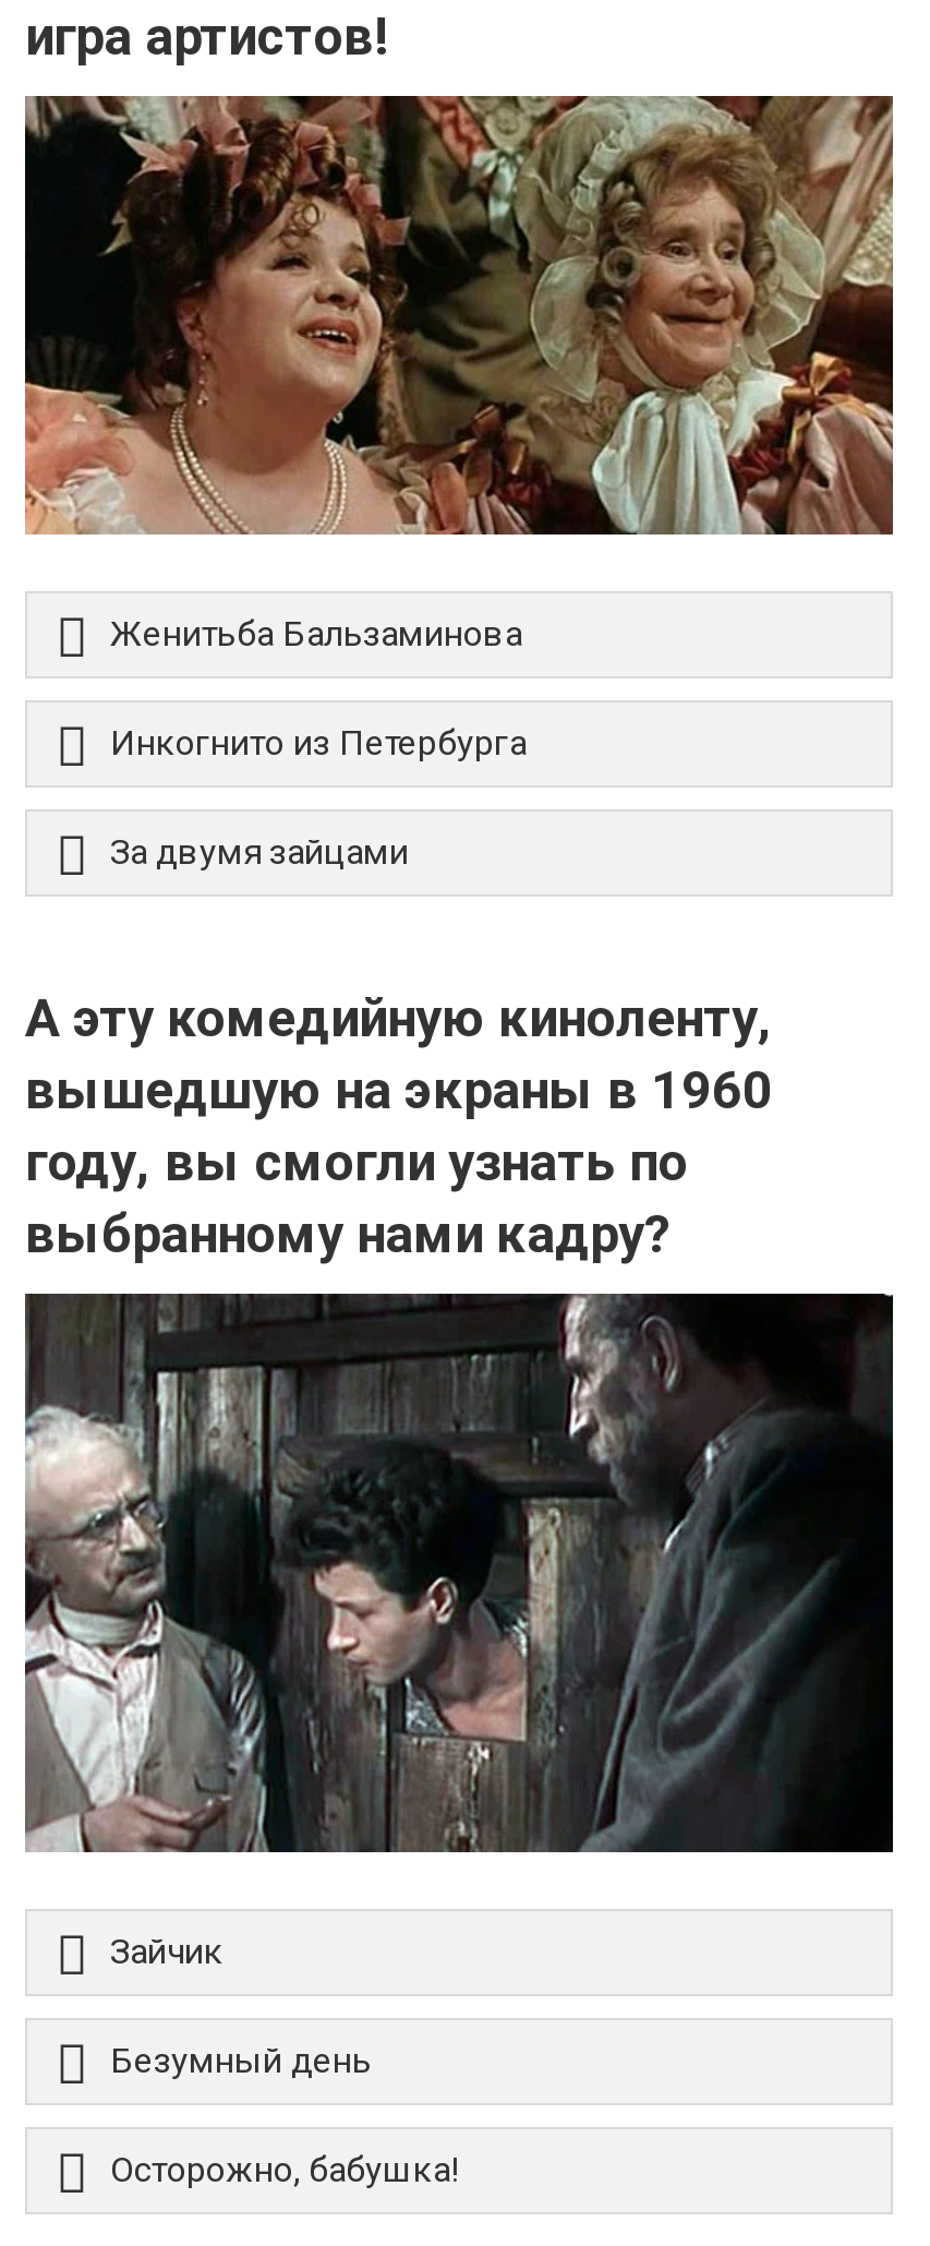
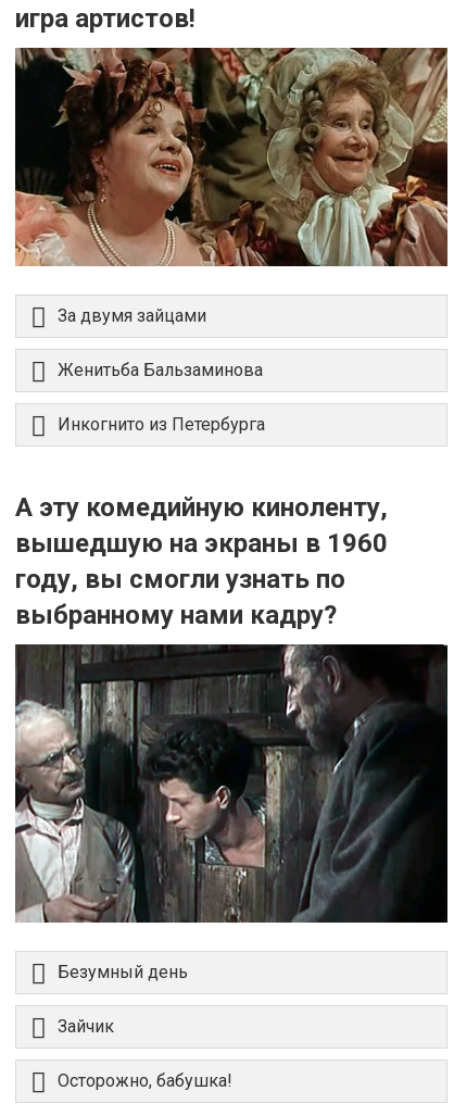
moved down: Женитьба Бальзаминова | Инкогнито из Петербурга

moved up: За двумя зайцами

moved down: Зайчик

moved up: Безумный день
